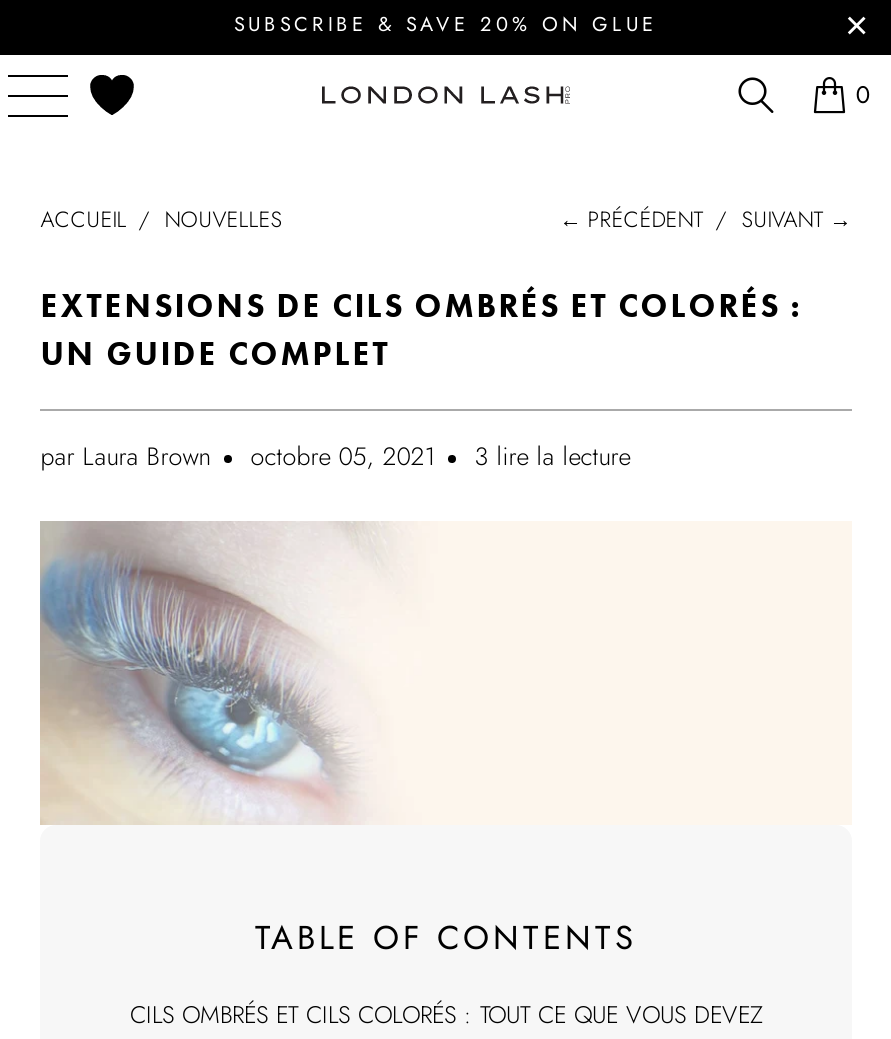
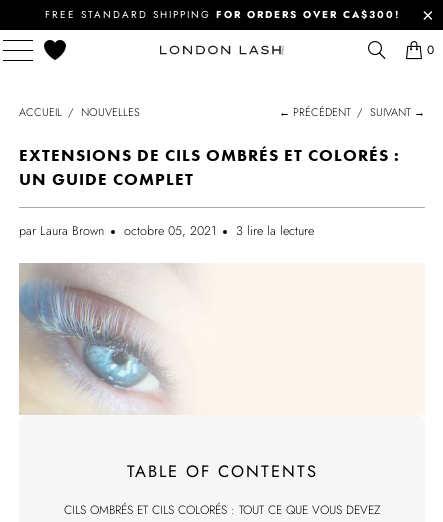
- SUBSCRIBE & SAVE 20% ON GLUE
+ FREE STANDARD SHIPPING FOR ORDERS OVER CA$300!
